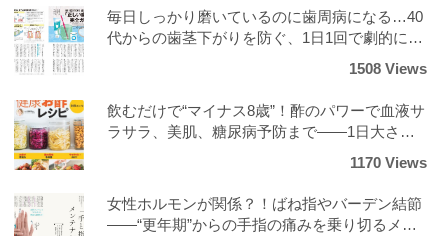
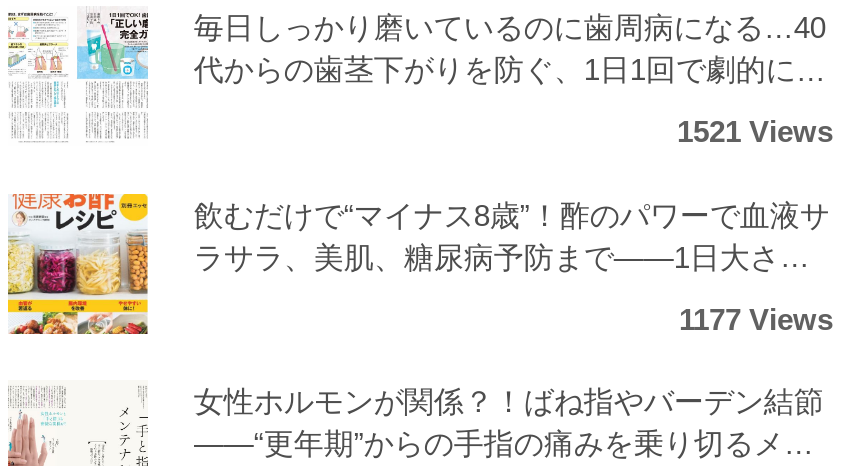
- 1508 Views
+ 1521 Views

- 1170 Views
+ 1177 Views
